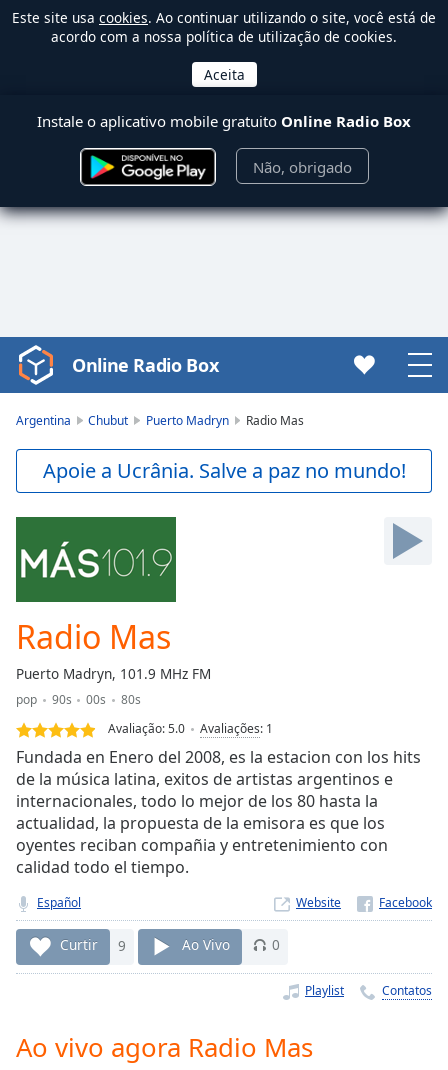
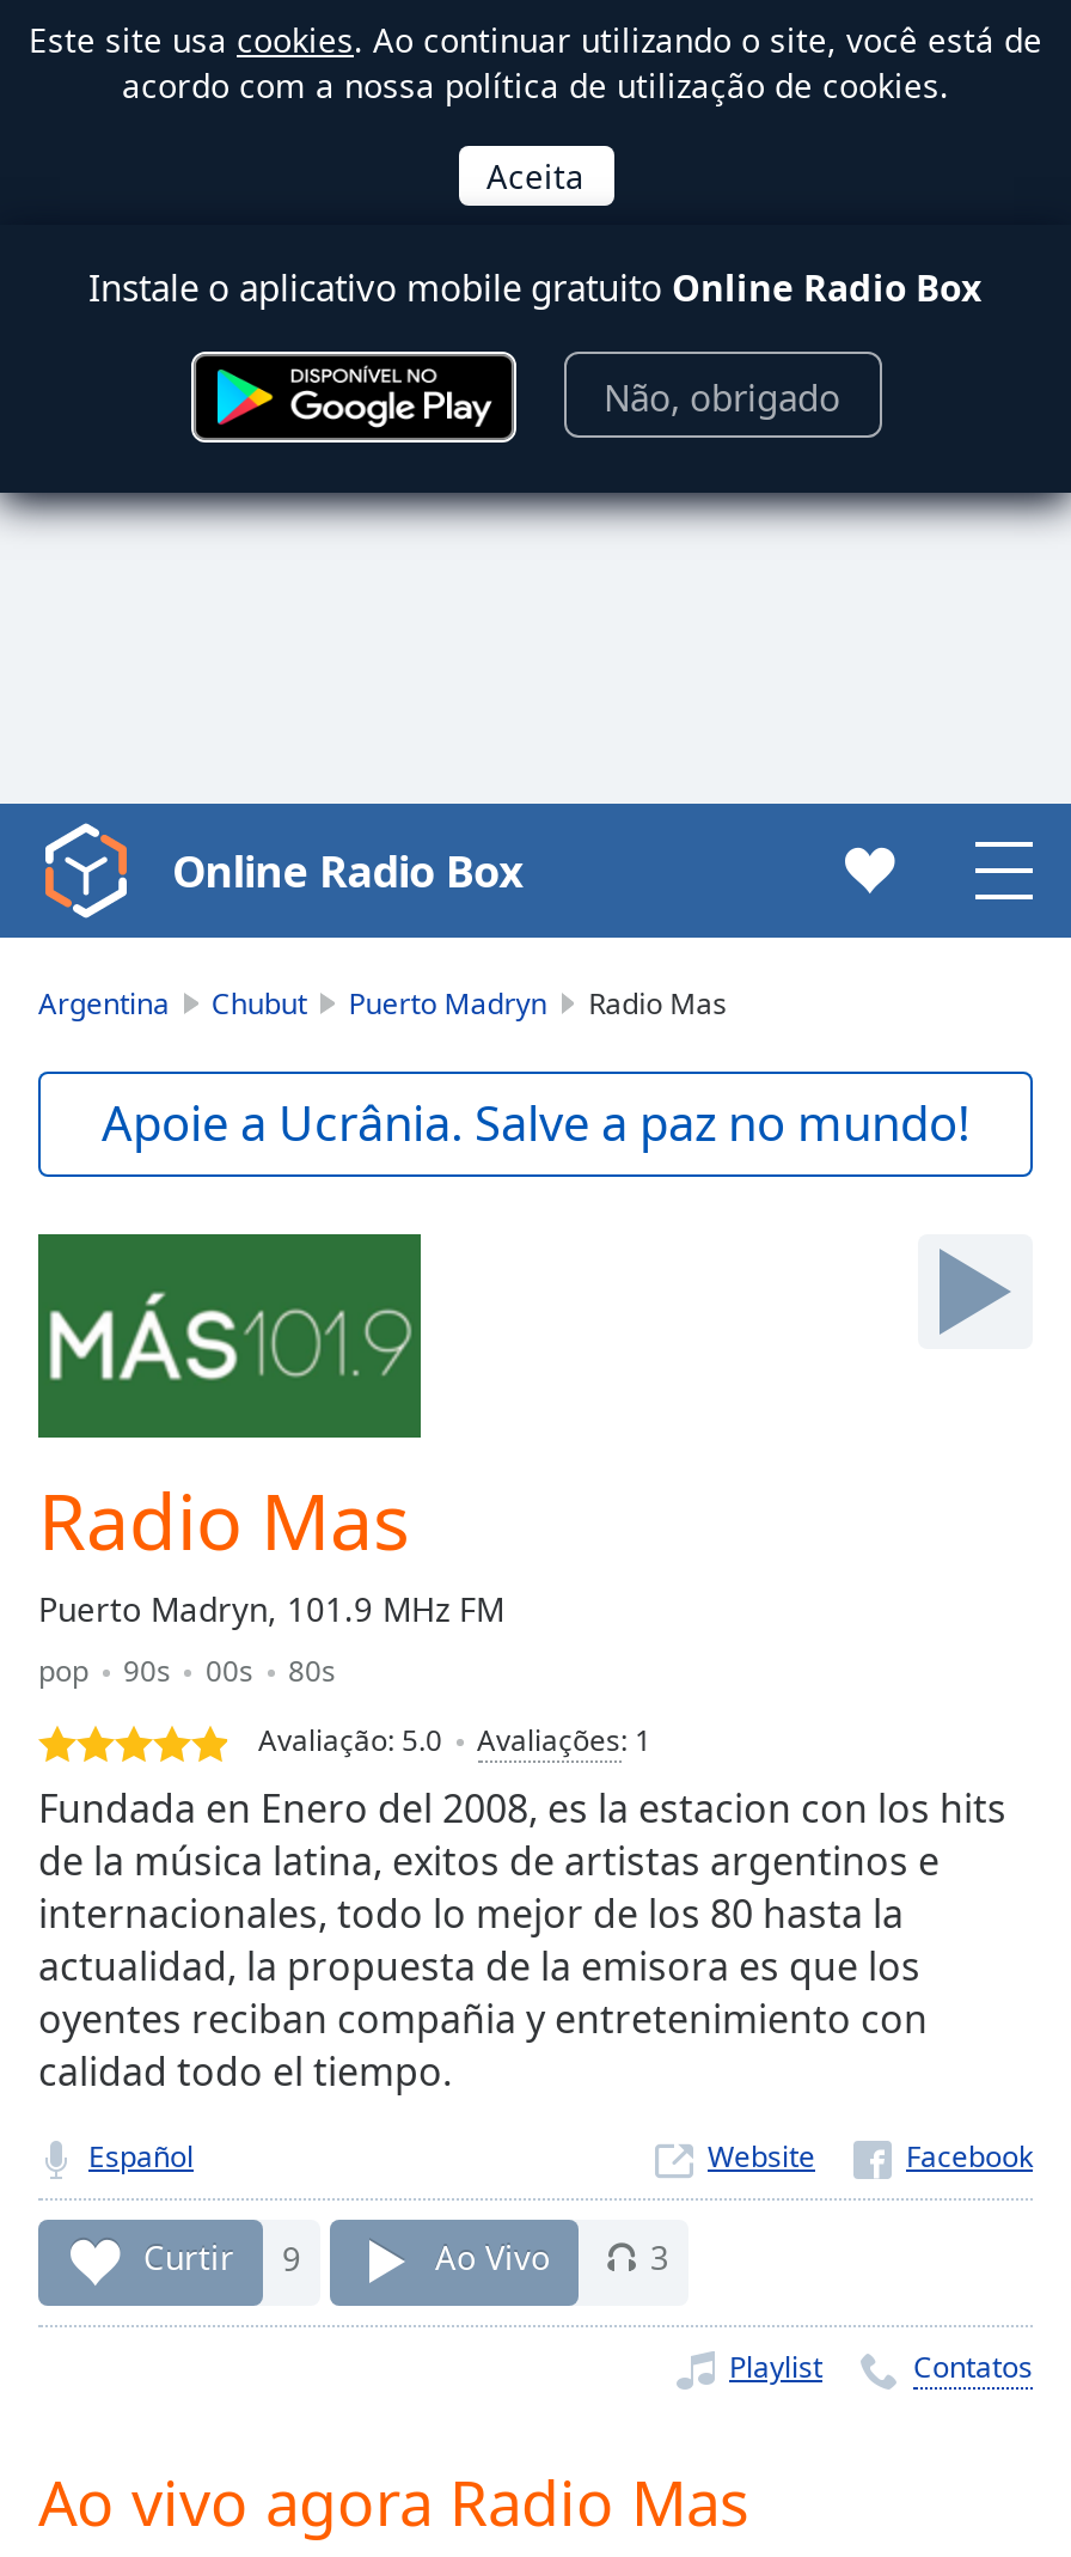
- 0
+ 3
